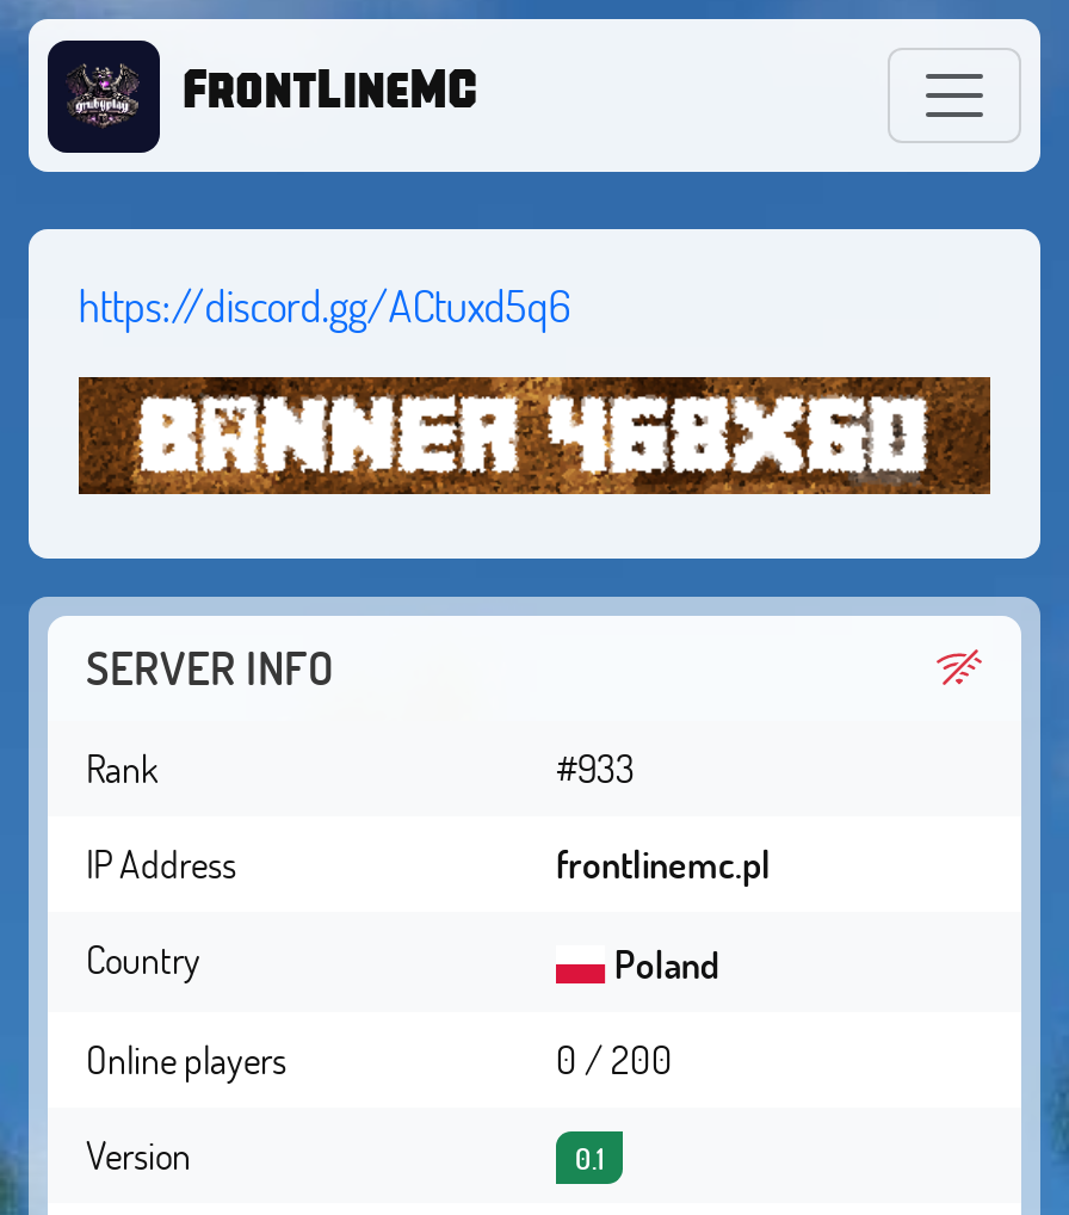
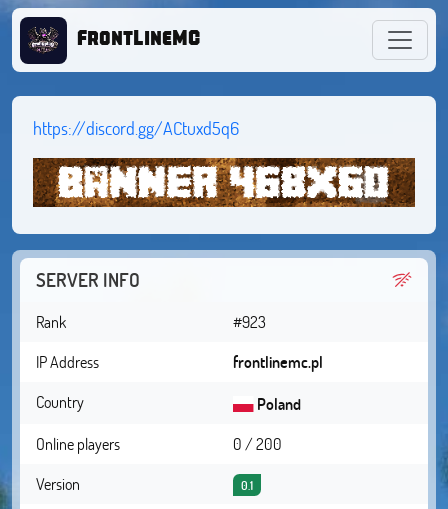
- #933
+ #923
